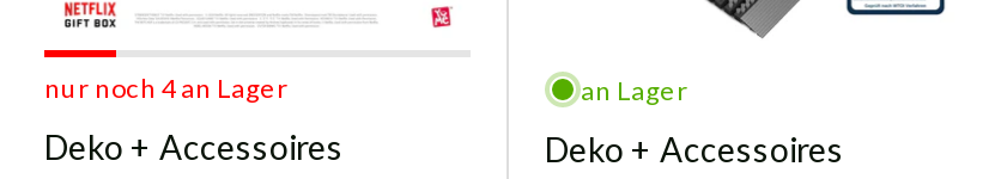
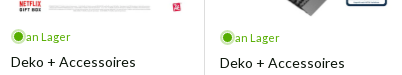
- nur noch 4 an Lager
+ an Lager
